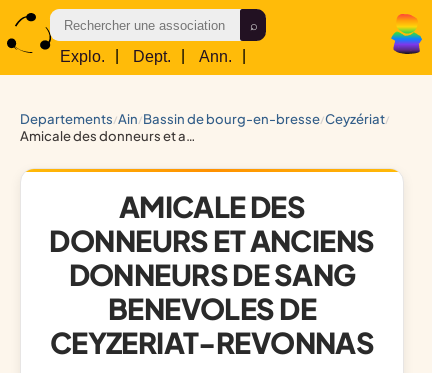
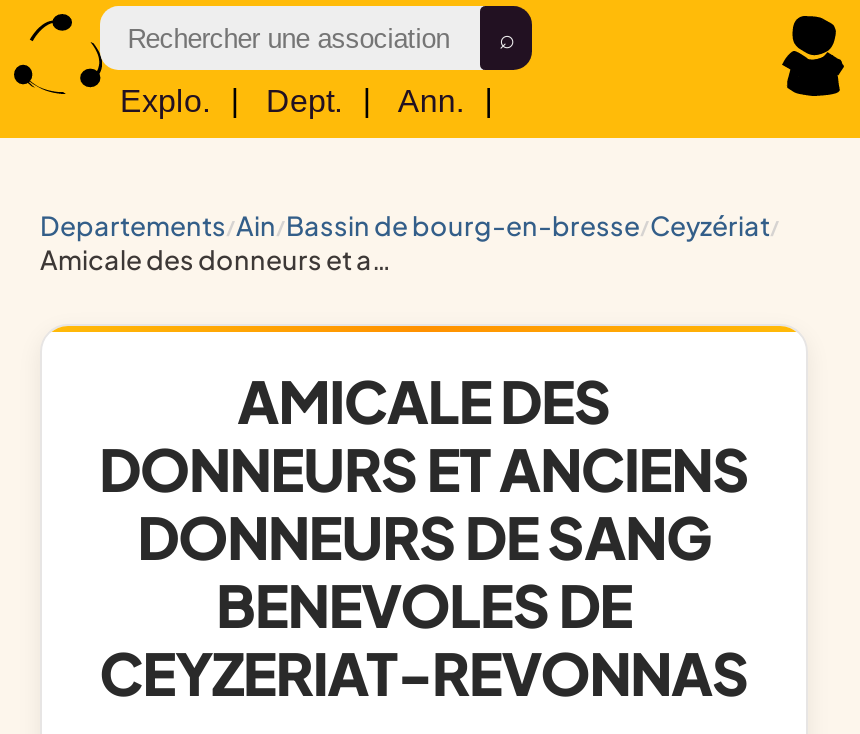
- [image]
+ [image]
